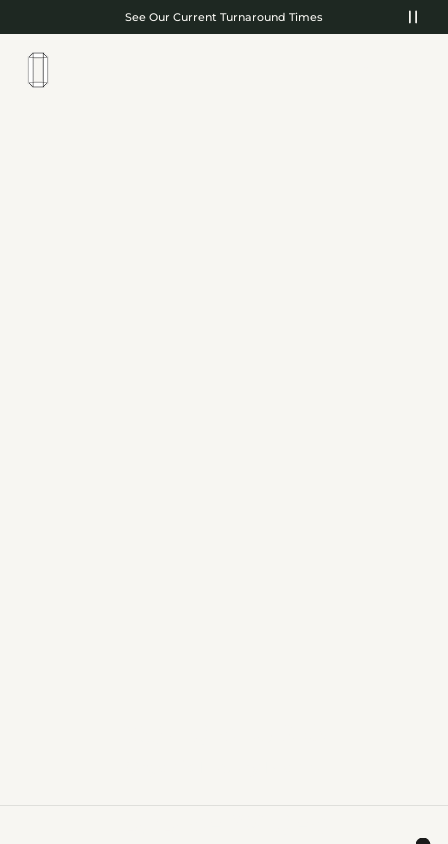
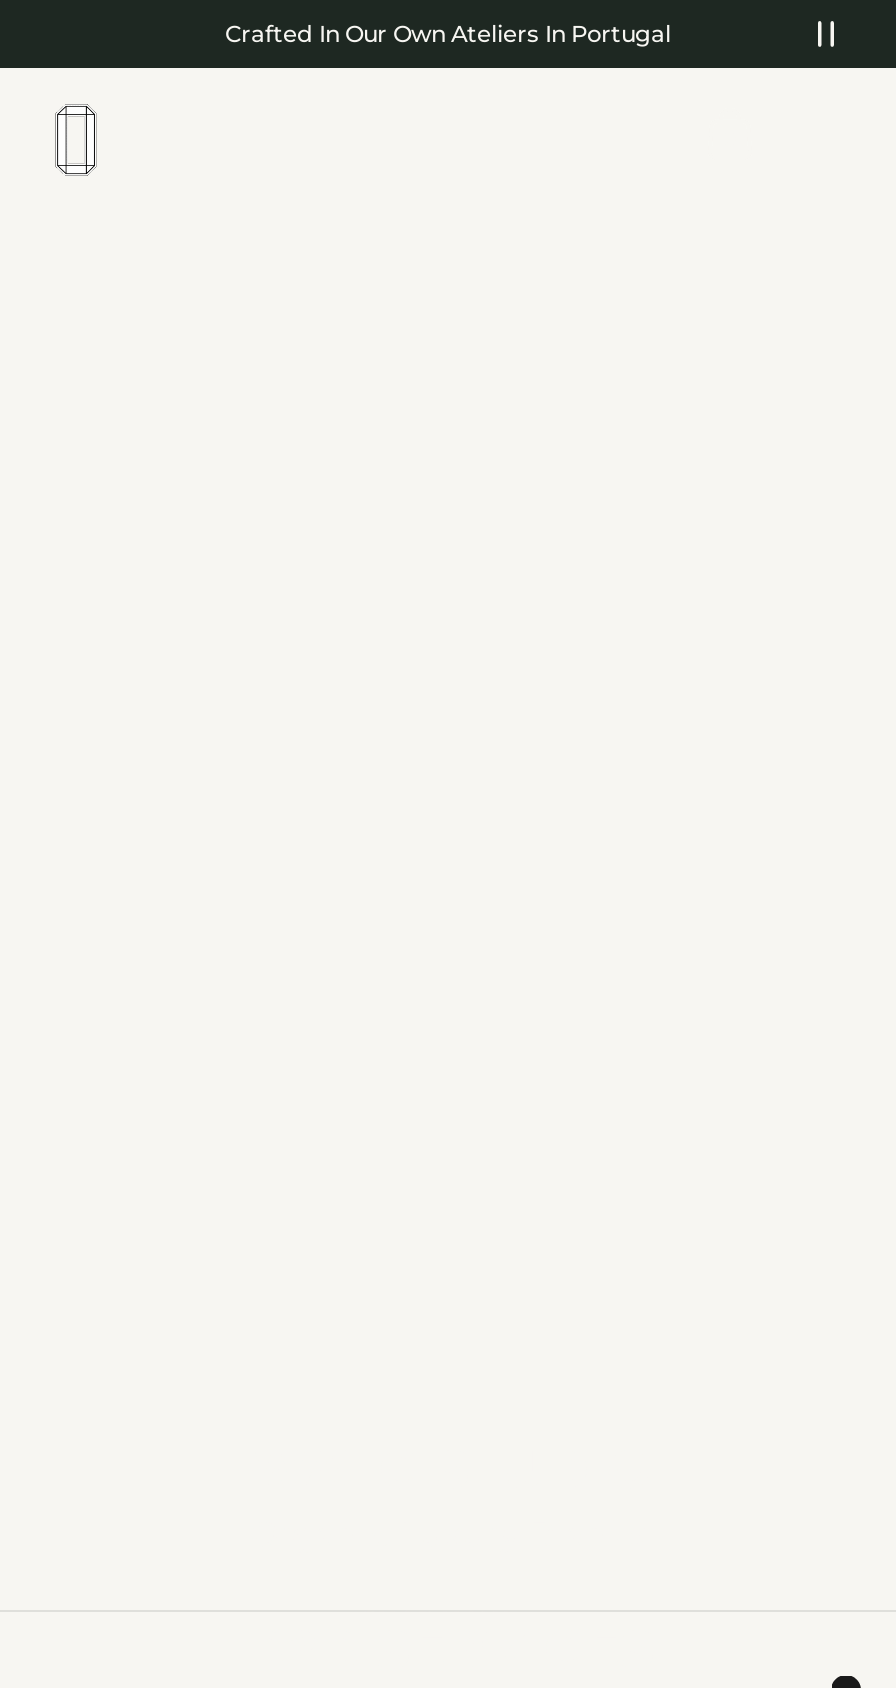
- See Our Current Turnaround Times
+ Crafted In Our Own Ateliers In Portugal
